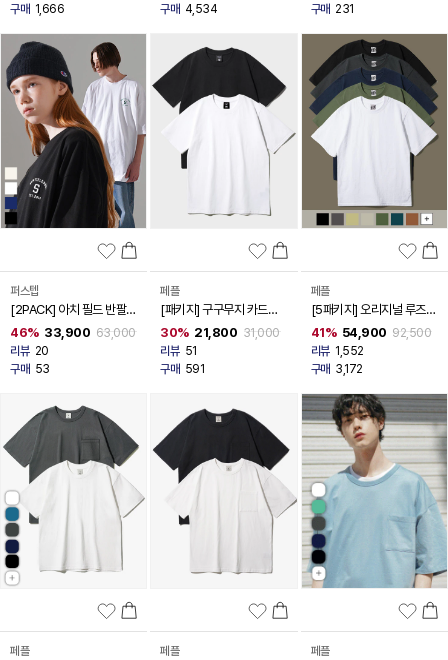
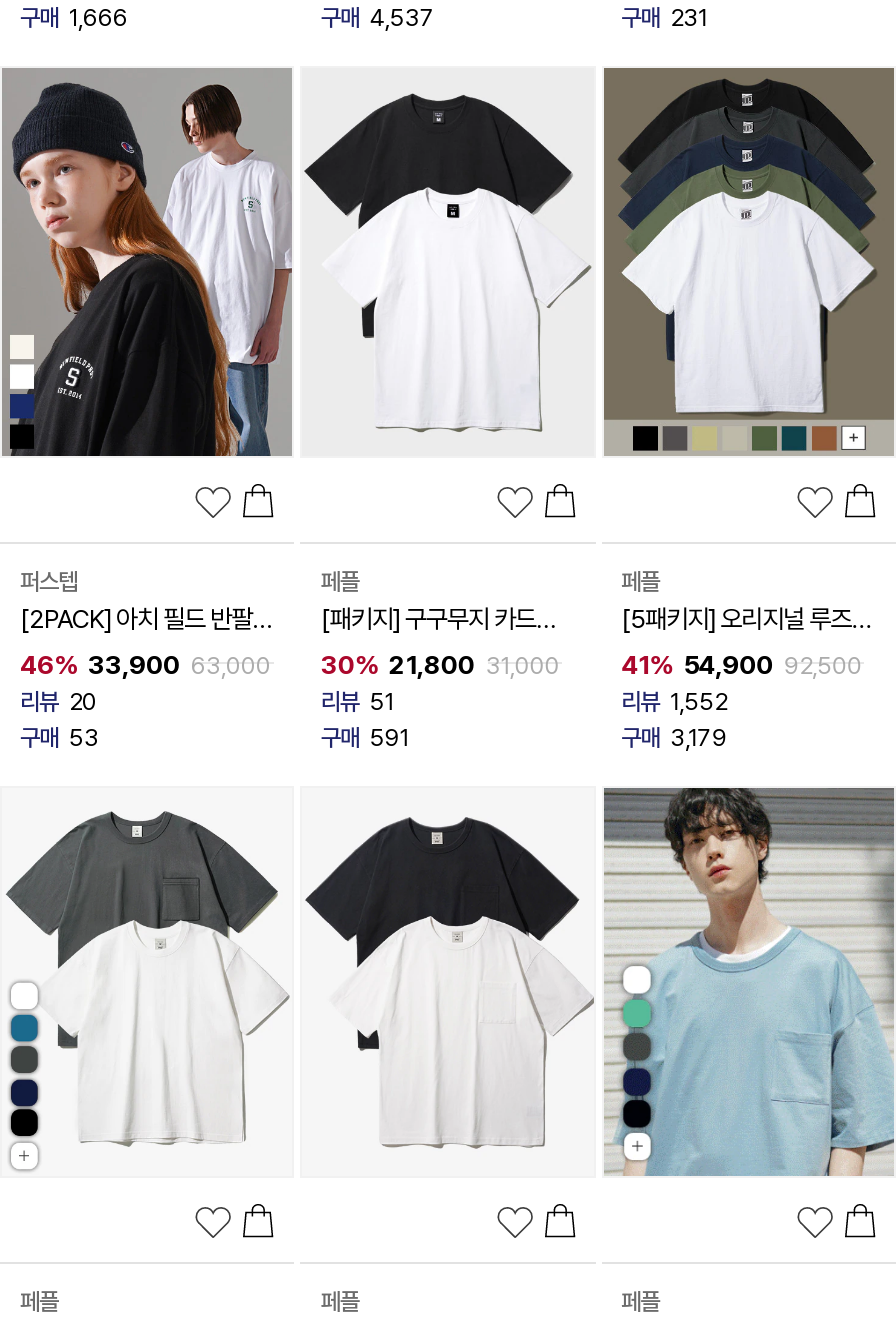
- 구매 4,534
+ 구매 4,537

- 구매 3,172
+ 구매 3,179
